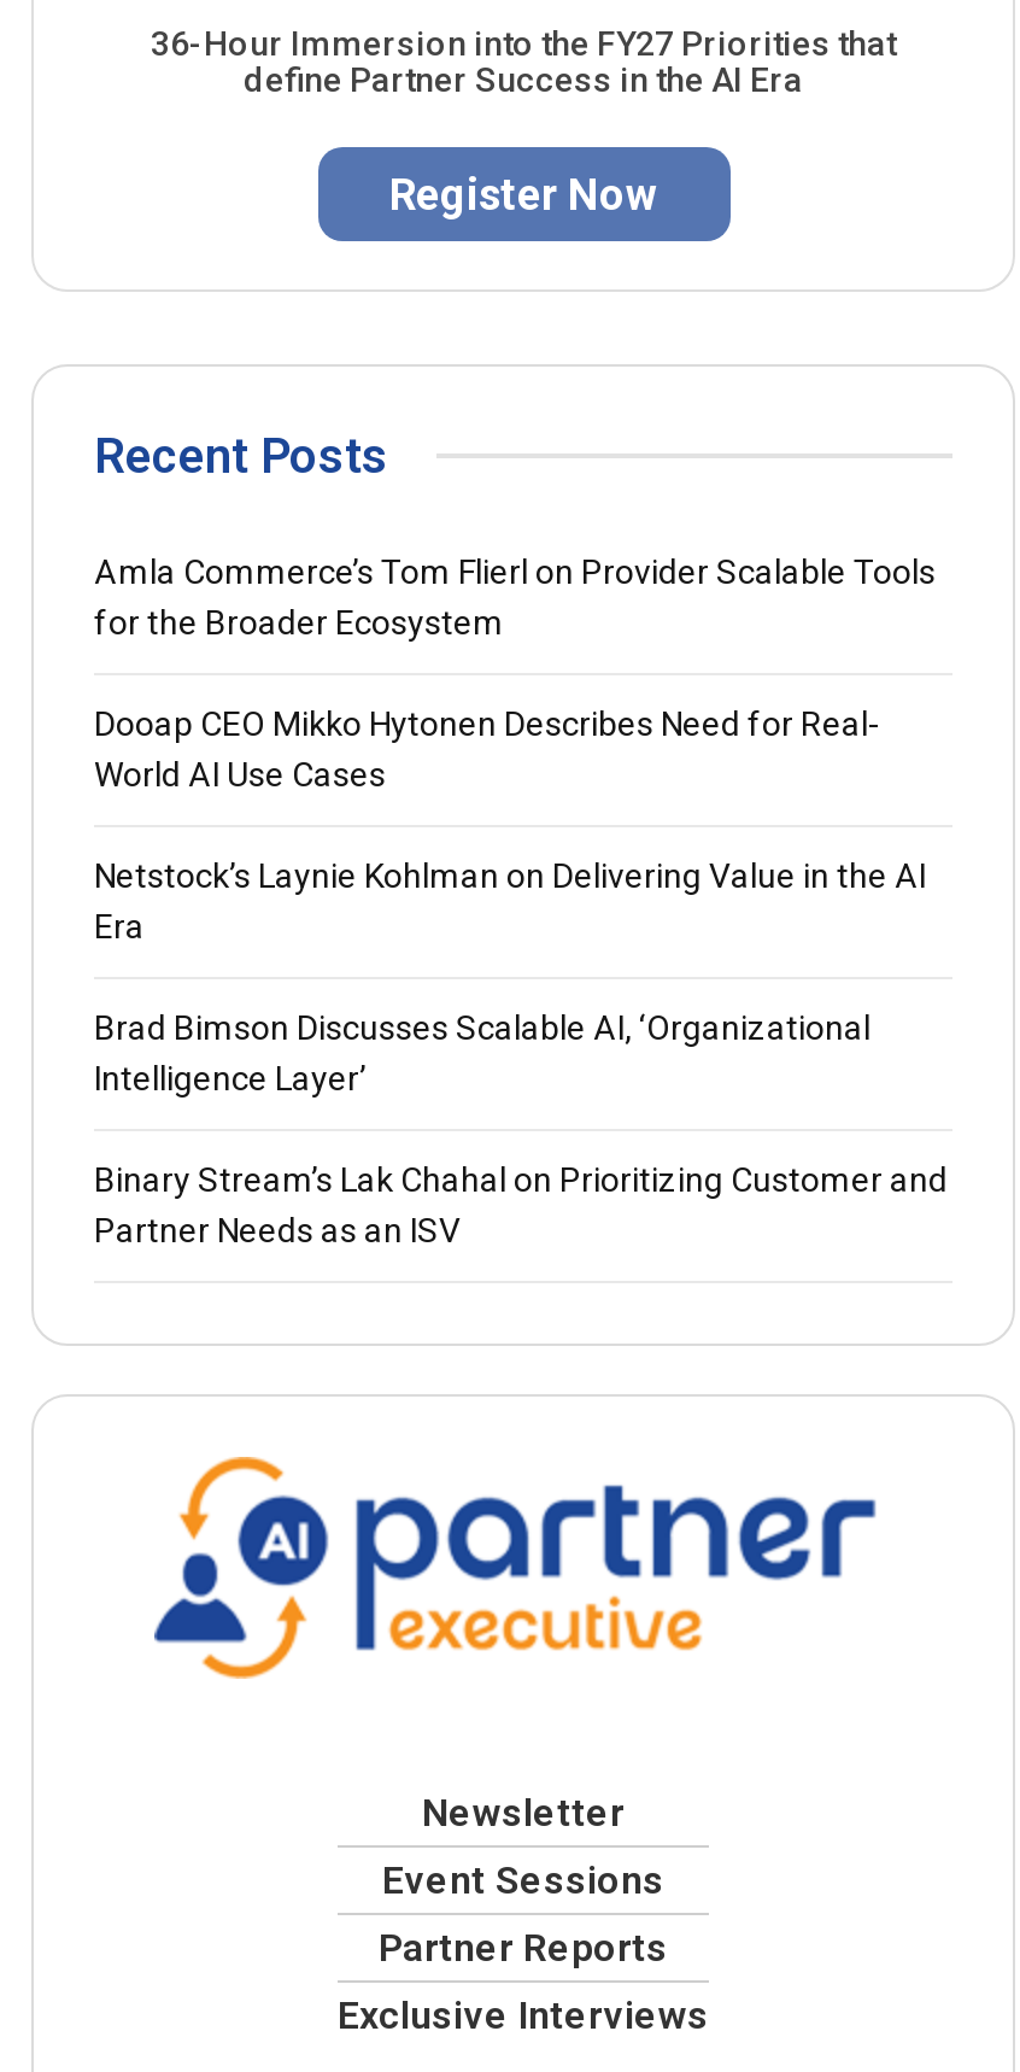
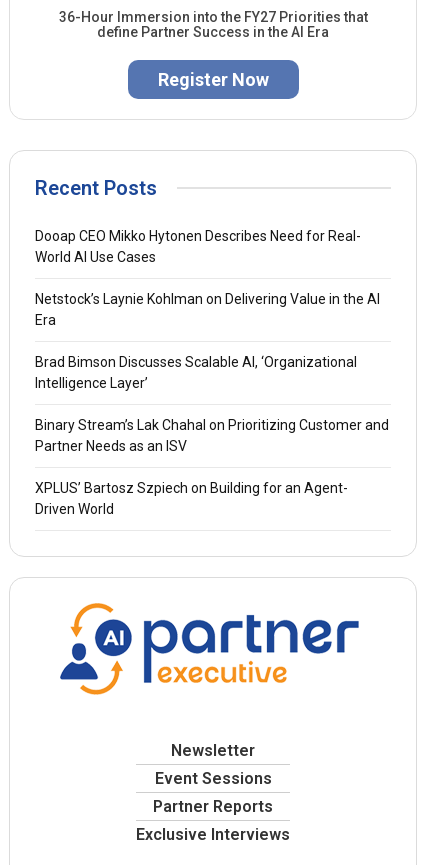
- Amla Commerce’s Tom Flierl on Provider Scalable Tools
- for the Broader Ecosystem

moved up: Dooap CEO Mikko Hytonen Describes Need for Real- | World AI Use Cases | Netstock’s Laynie Kohlman on Delivering Value in the AI | Era | Brad Bimson Discusses Scalable AI, ‘Organizational | Intelligence Layer’ | Binary Stream’s Lak Chahal on Prioritizing Customer and | Partner Needs as an ISV

+ XPLUS’ Bartosz Szpiech on Building for an Agent-
+ Driven World
